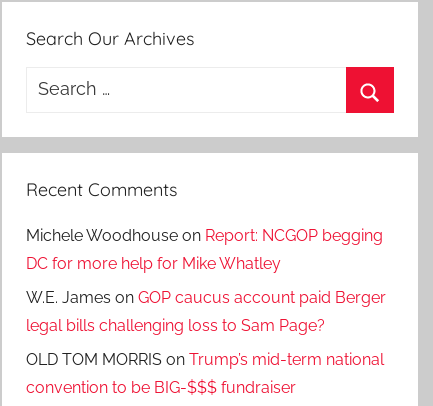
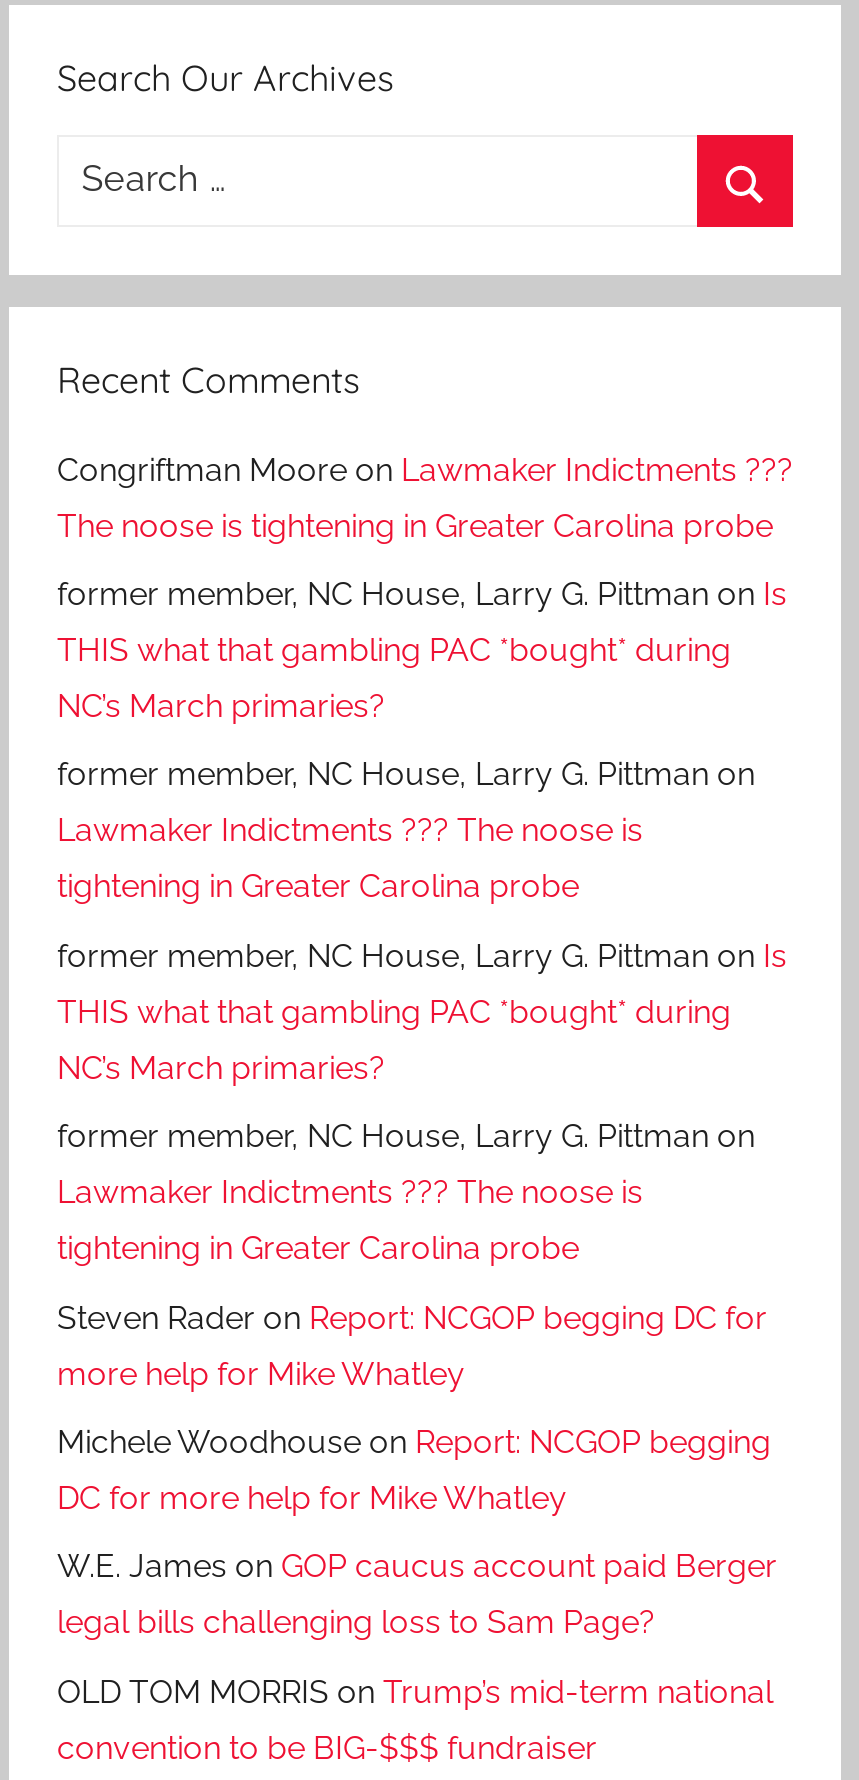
+ Congriftman Moore on Lawmaker Indictments ???
+ The noose is tightening in Greater Carolina probe
+ former member, NC House, Larry G. Pittman on Is
+ THIS what that gambling PAC *bought* during
+ NC’s March primaries?
+ former member, NC House, Larry G. Pittman on
+ Lawmaker Indictments ??? The noose is
+ tightening in Greater Carolina probe
+ former member, NC House, Larry G. Pittman on Is
+ THIS what that gambling PAC *bought* during
+ NC’s March primaries?
+ former member, NC House, Larry G. Pittman on
+ Lawmaker Indictments ??? The noose is
+ tightening in Greater Carolina probe
+ Steven Rader on Report: NCGOP begging DC for
+ more help for Mike Whatley
